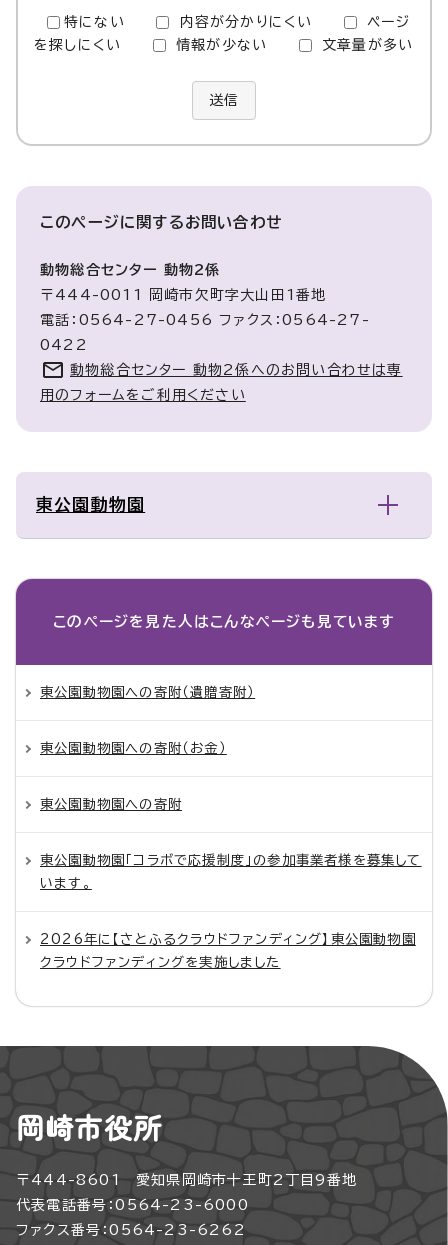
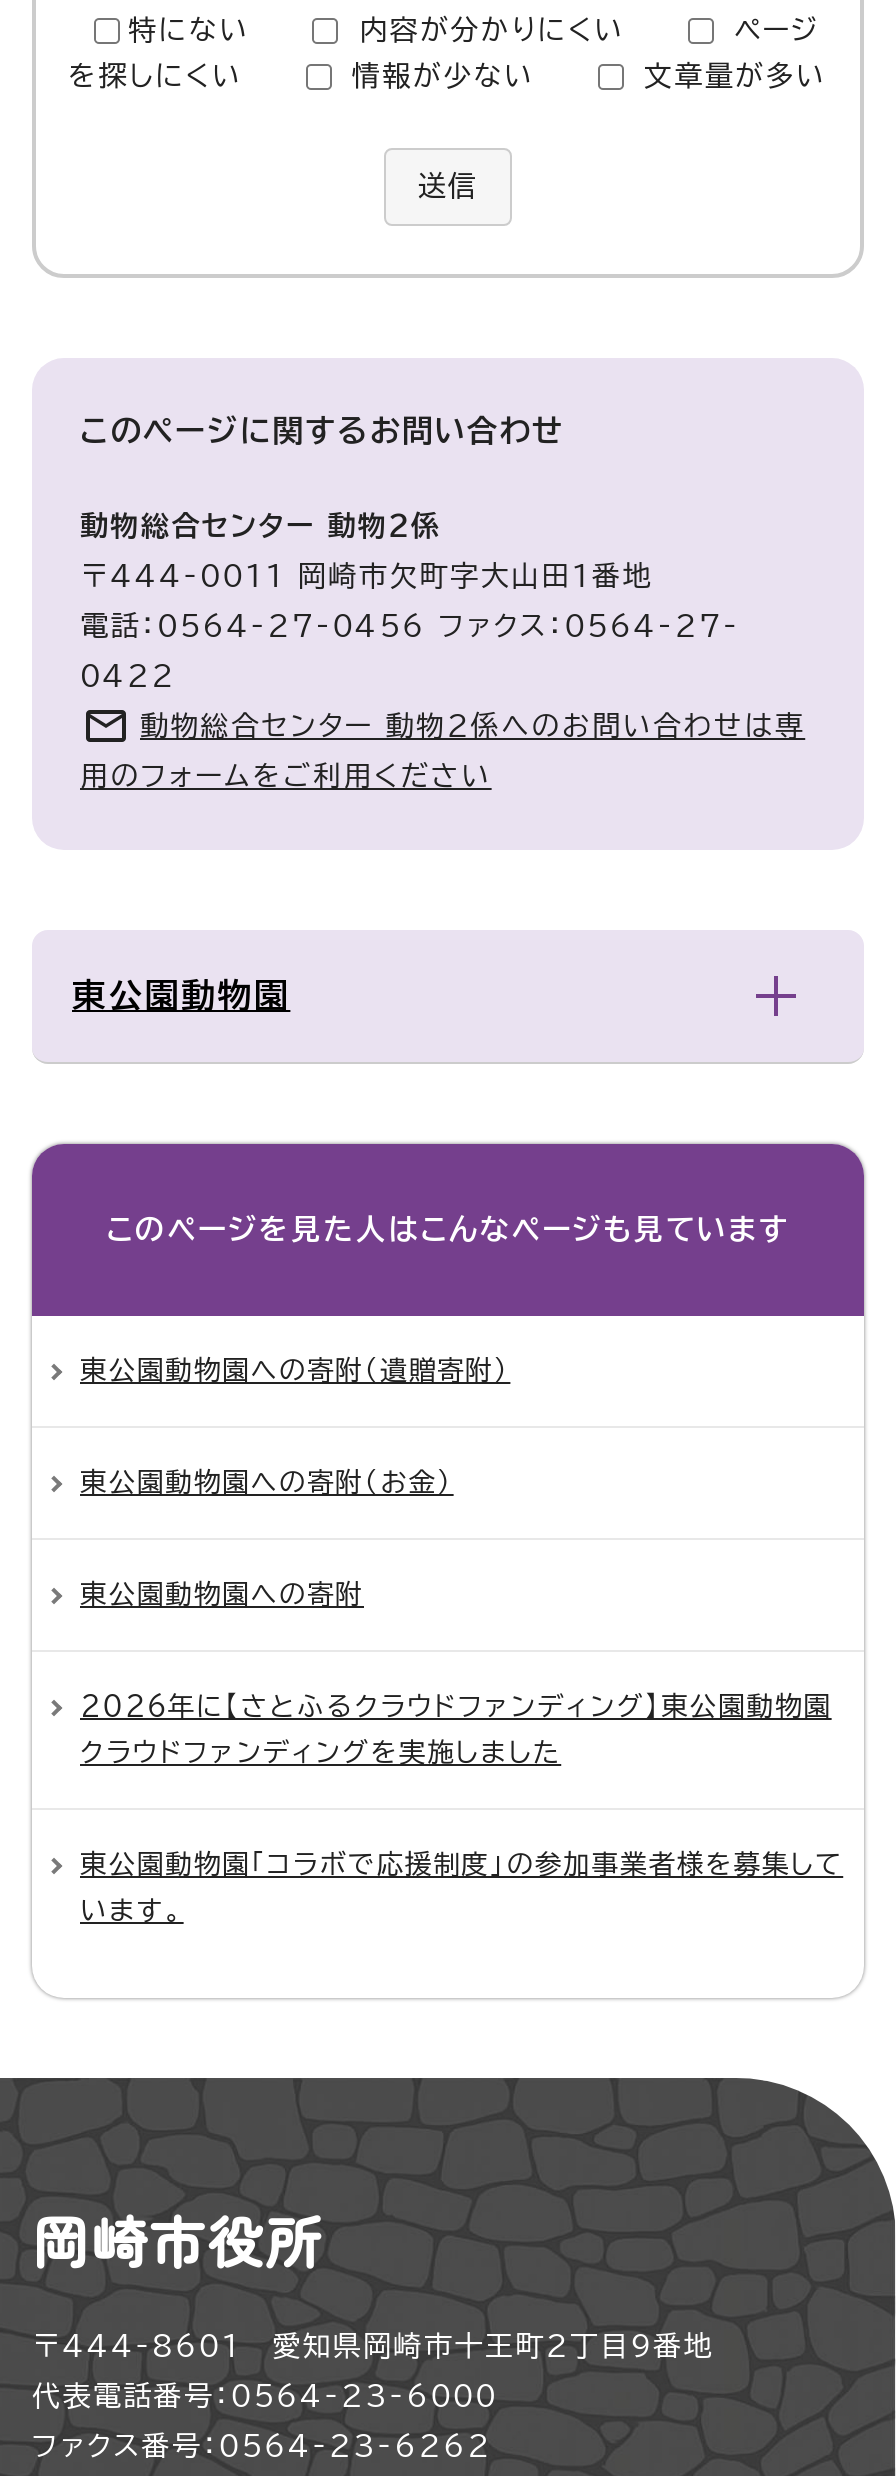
moved down: 東公園動物園「コラボで応援制度」の参加事業者様を募集して | います。

moved up: 2026年に【さとふるクラウドファンディング】東公園動物園 | クラウドファンディングを実施しました
